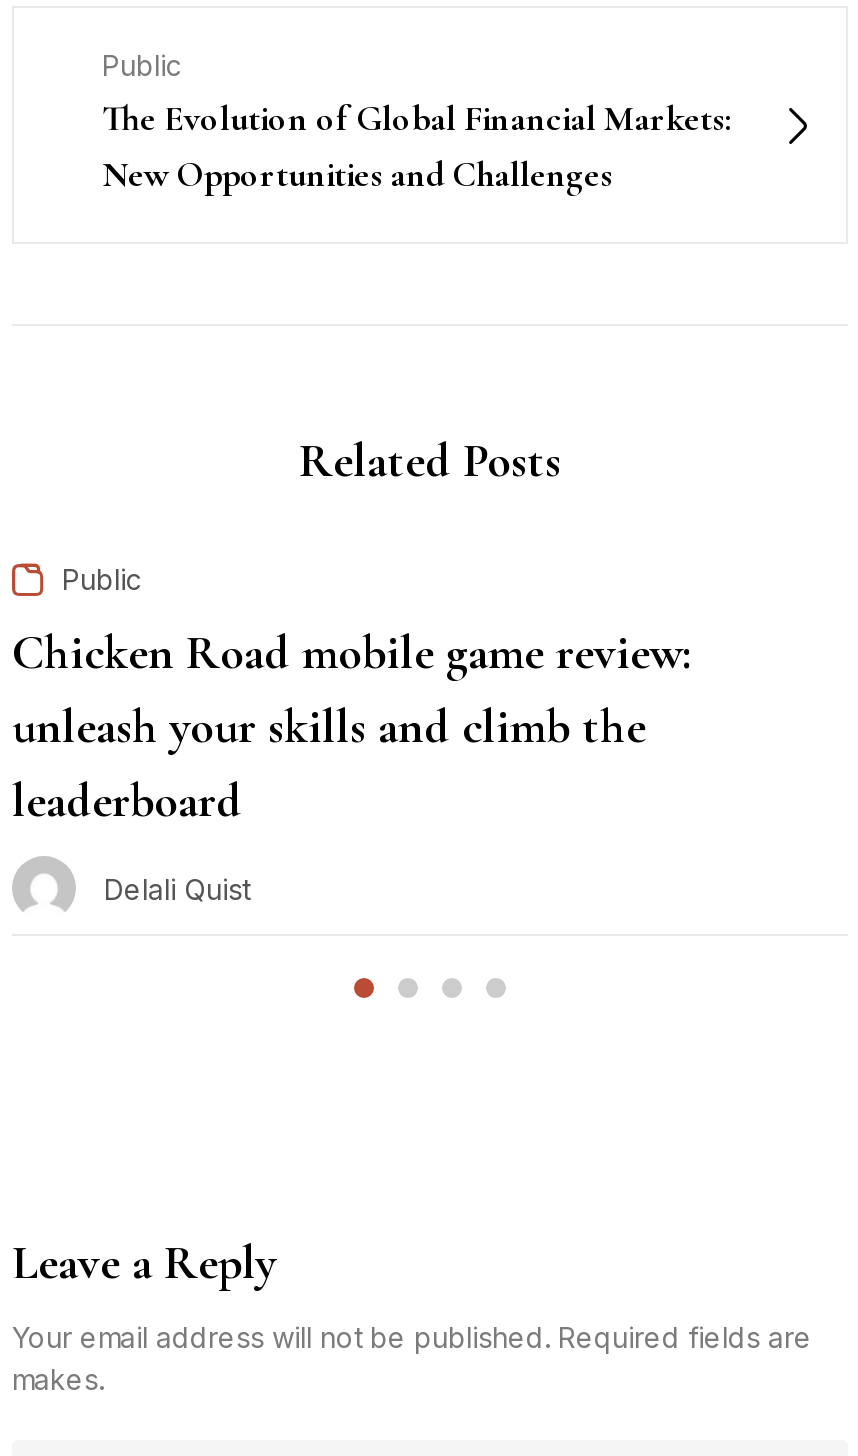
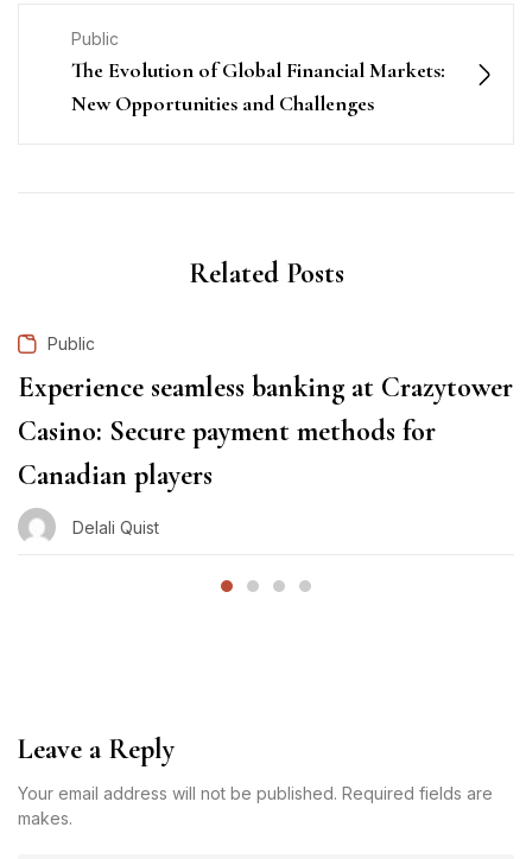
- Chicken Road mobile game review:
- unleash your skills and climb the
- leaderboard
+ Experience seamless banking at Crazytower
+ Casino: Secure payment methods for
+ Canadian players
